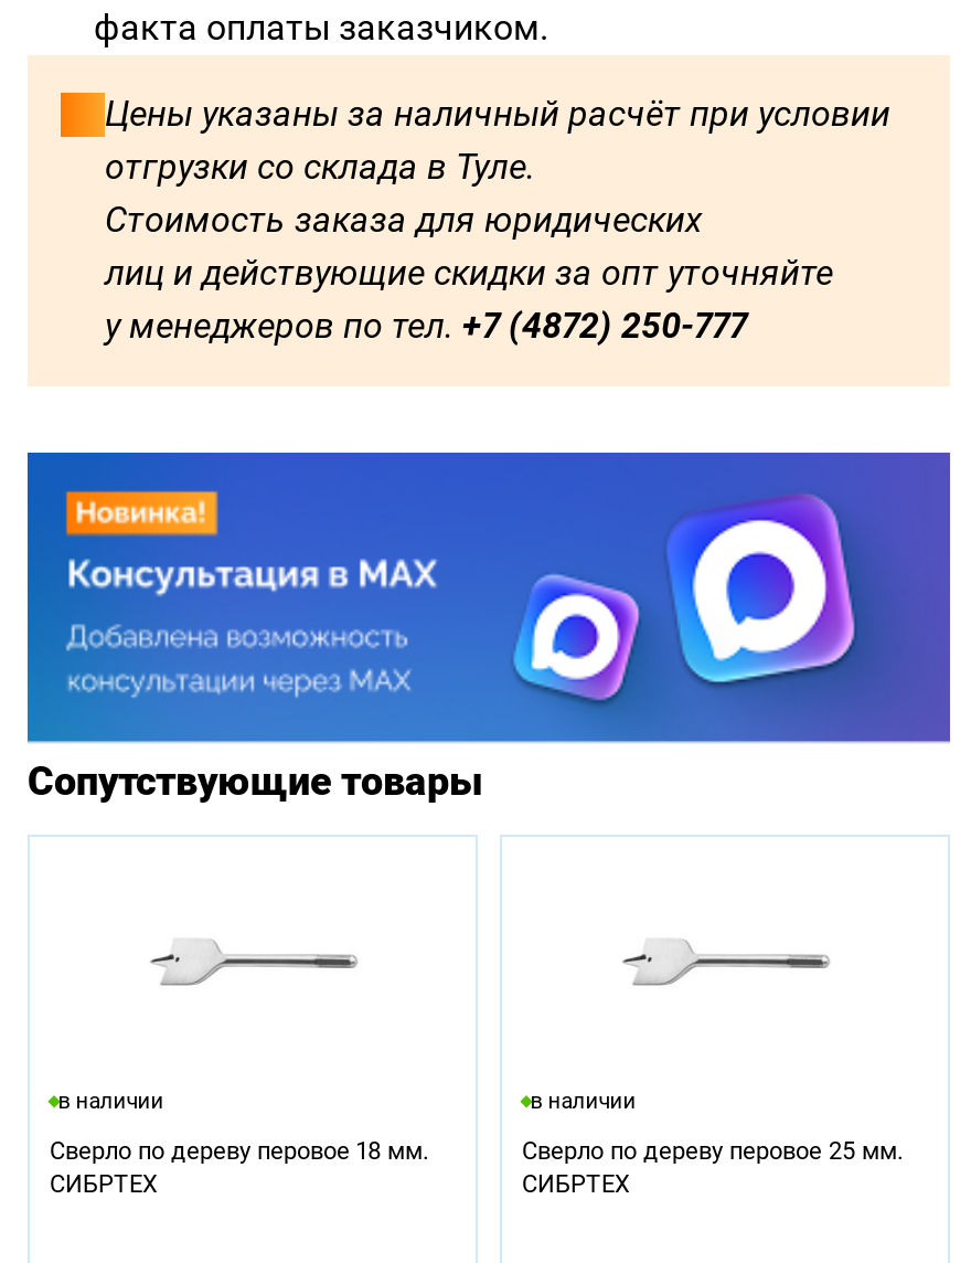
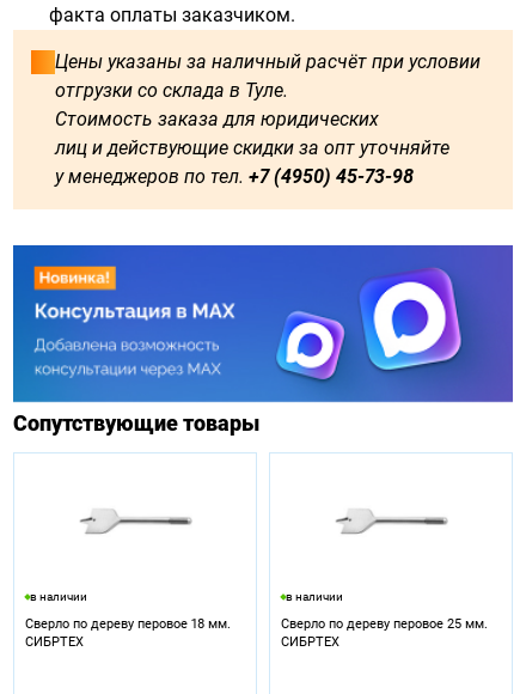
- у менеджеров по тел. +7 (4872) 250-777
+ у менеджеров по тел. +7 (4950) 45-73-98
